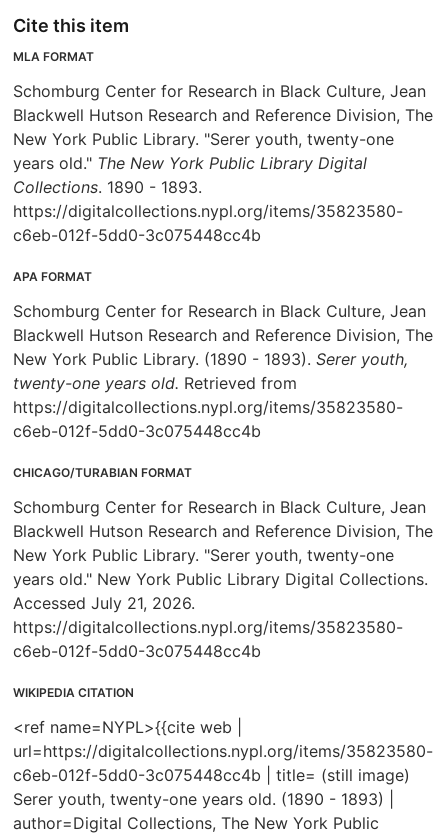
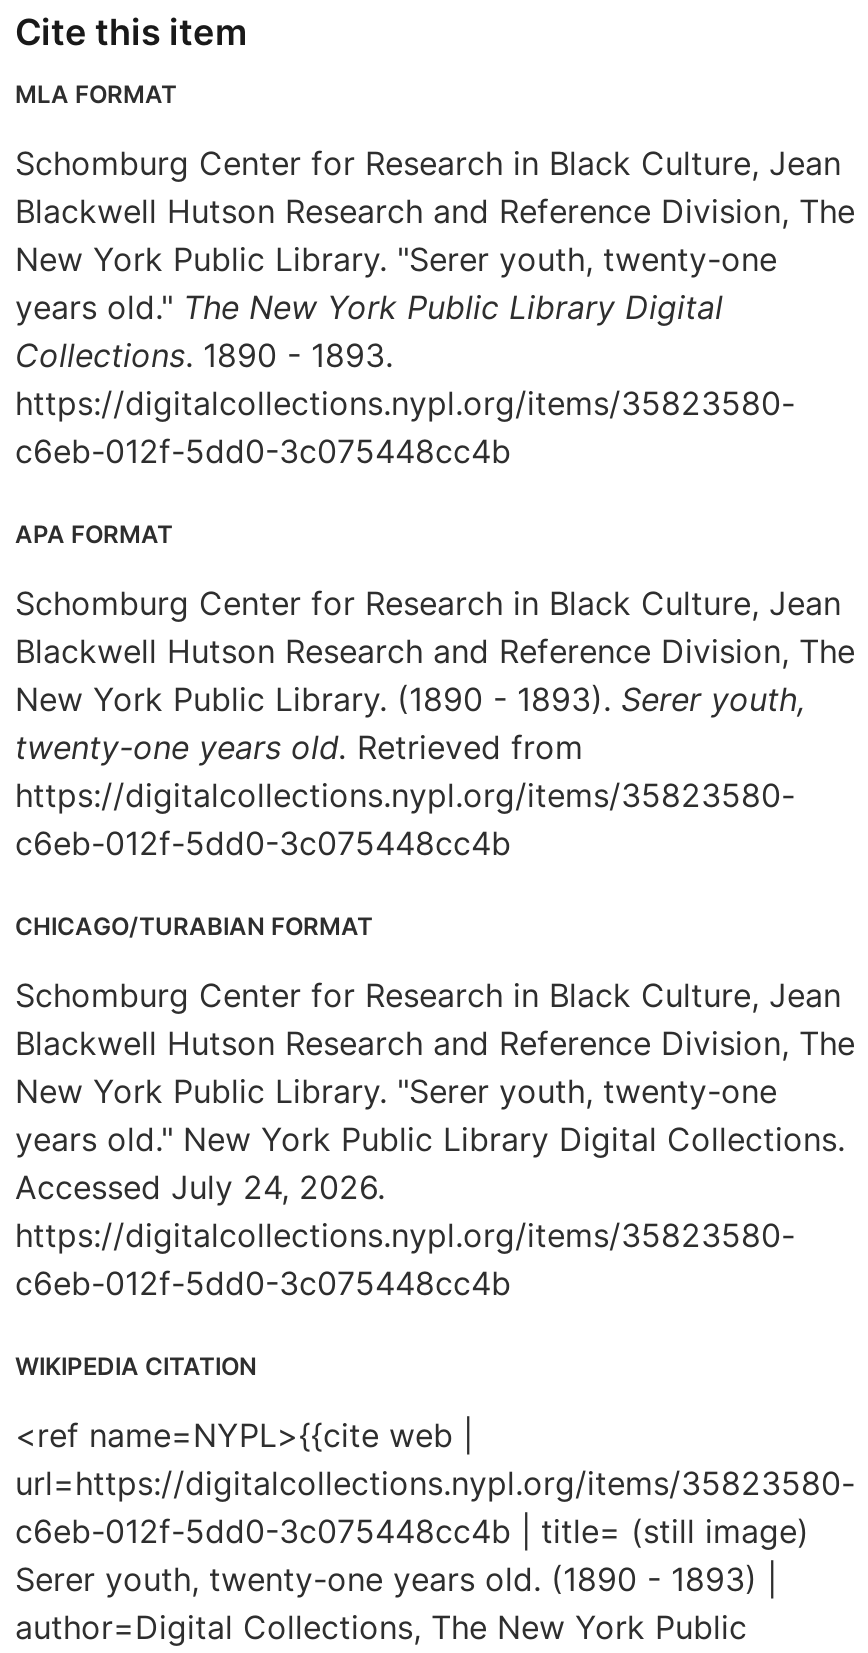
- Accessed July 21, 2026.
+ Accessed July 24, 2026.
